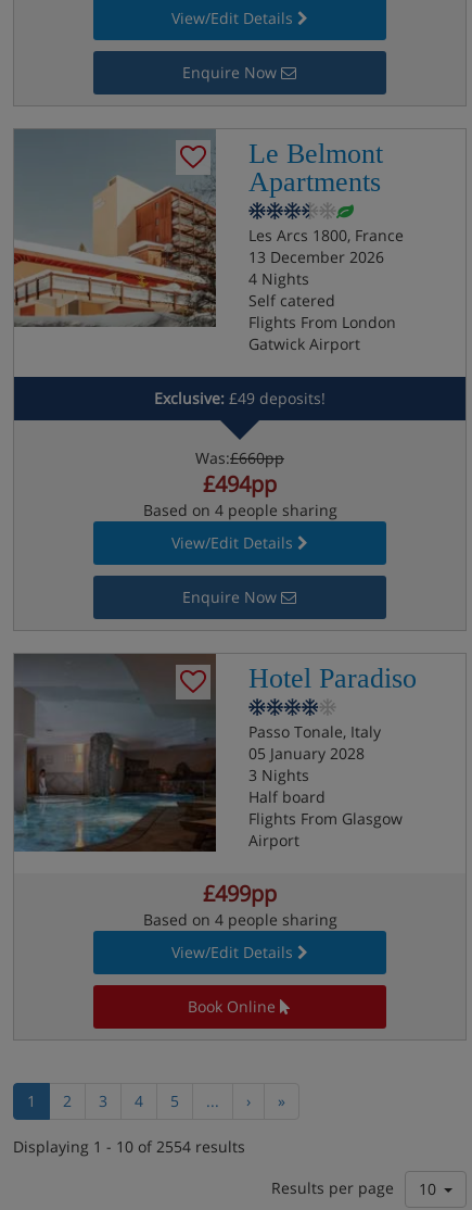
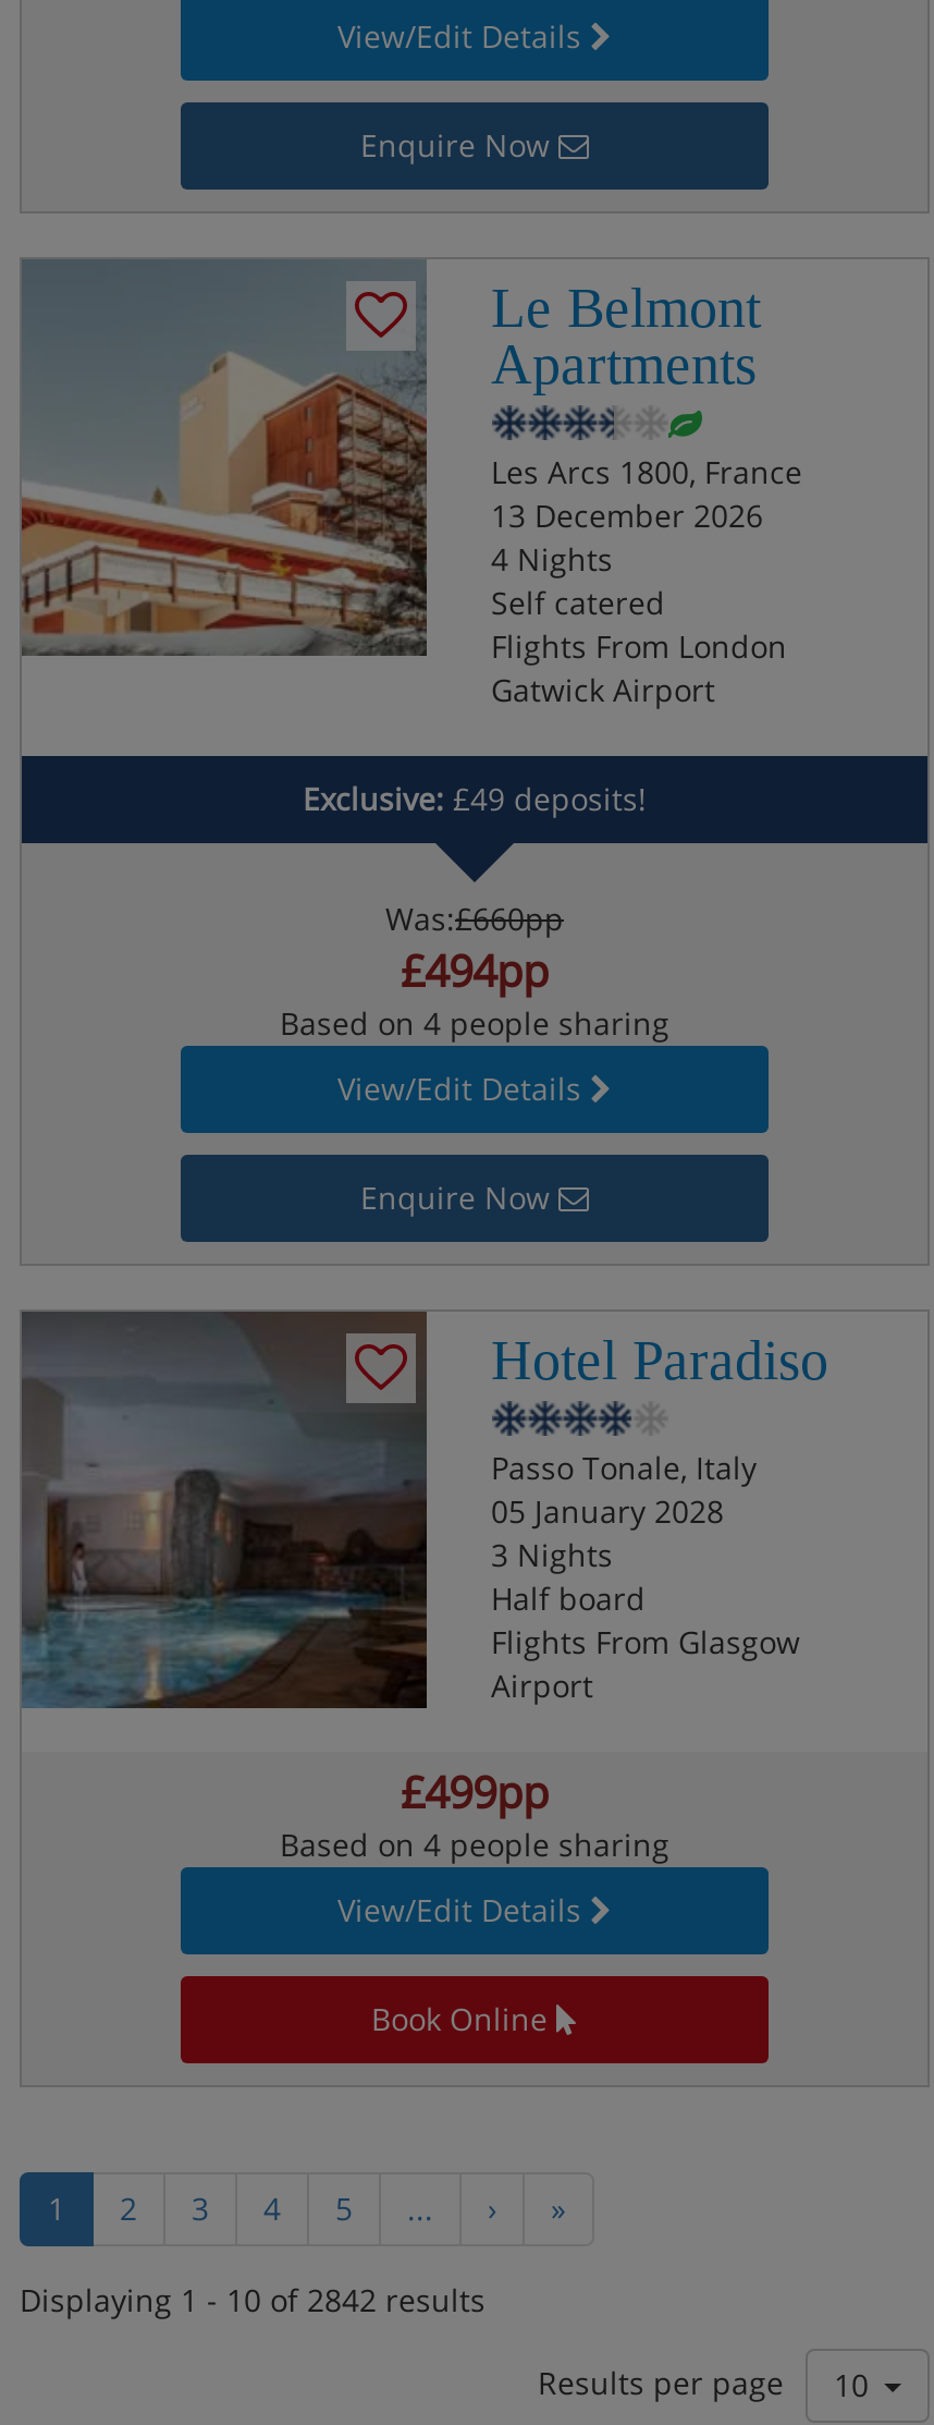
- Displaying 1 - 10 of 2554 results
+ Displaying 1 - 10 of 2842 results
